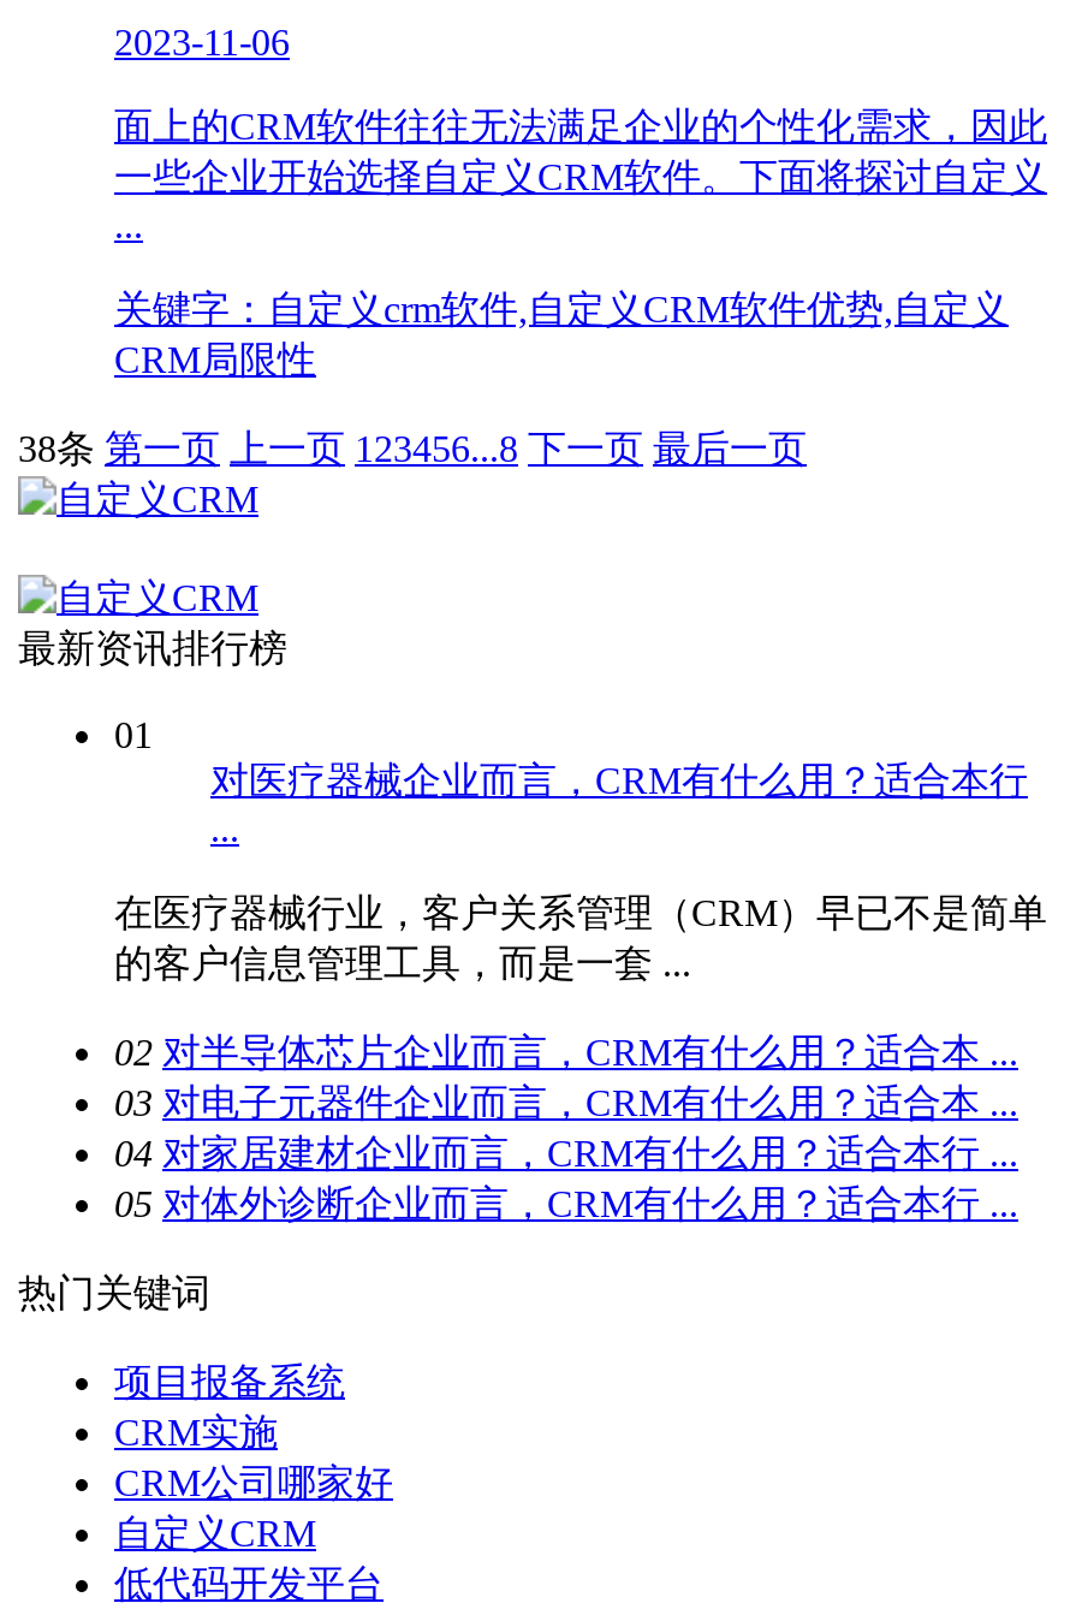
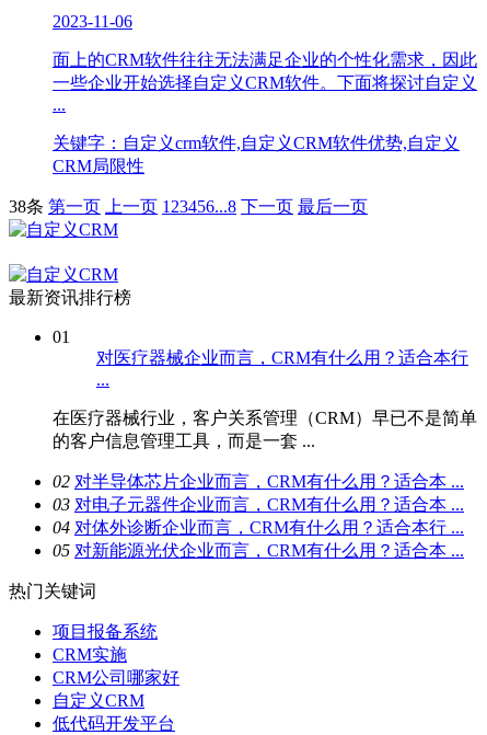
- 04 对家居建材企业而言，CRM有什么用？适合本行 ...
+ 04 对体外诊断企业而言，CRM有什么用？适合本行 ...

- 05 对体外诊断企业而言，CRM有什么用？适合本行 ...
+ 05 对新能源光伏企业而言，CRM有什么用？适合本 ...
